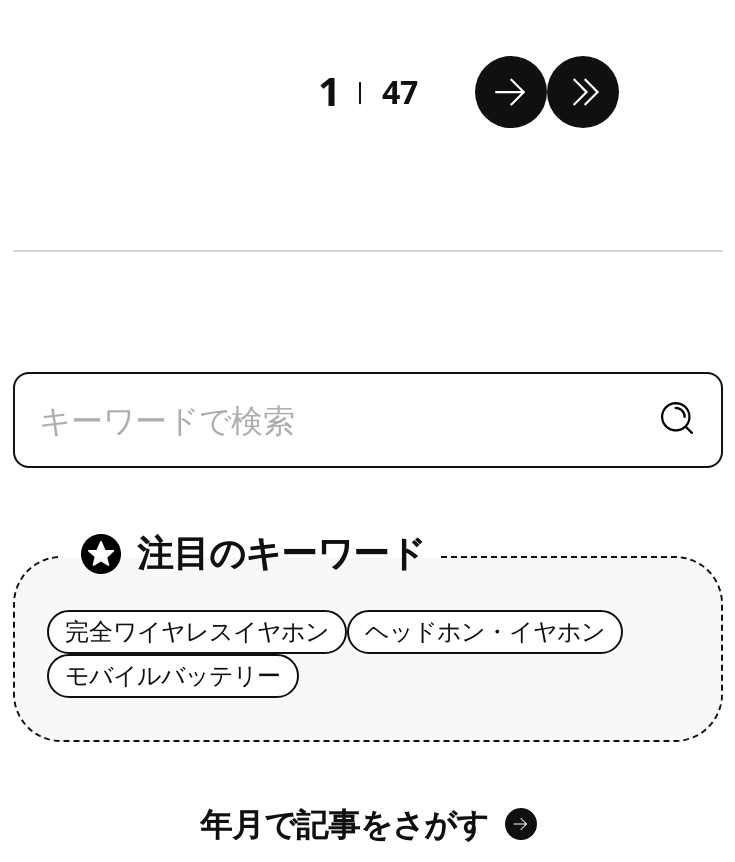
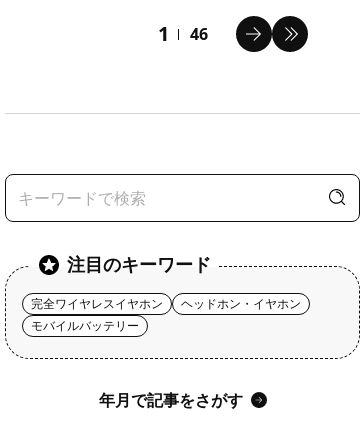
- 1 47
+ 1 46
